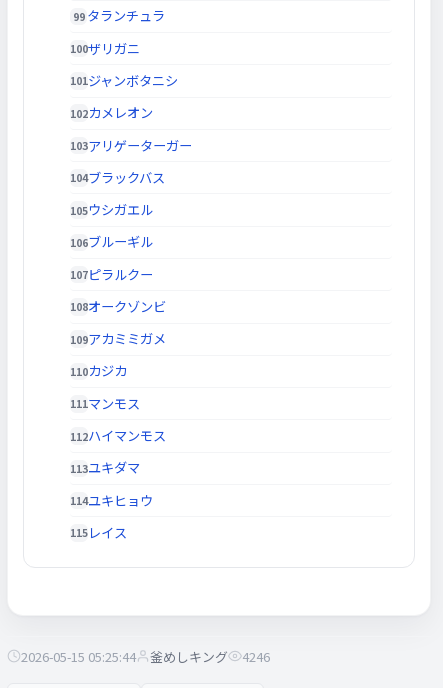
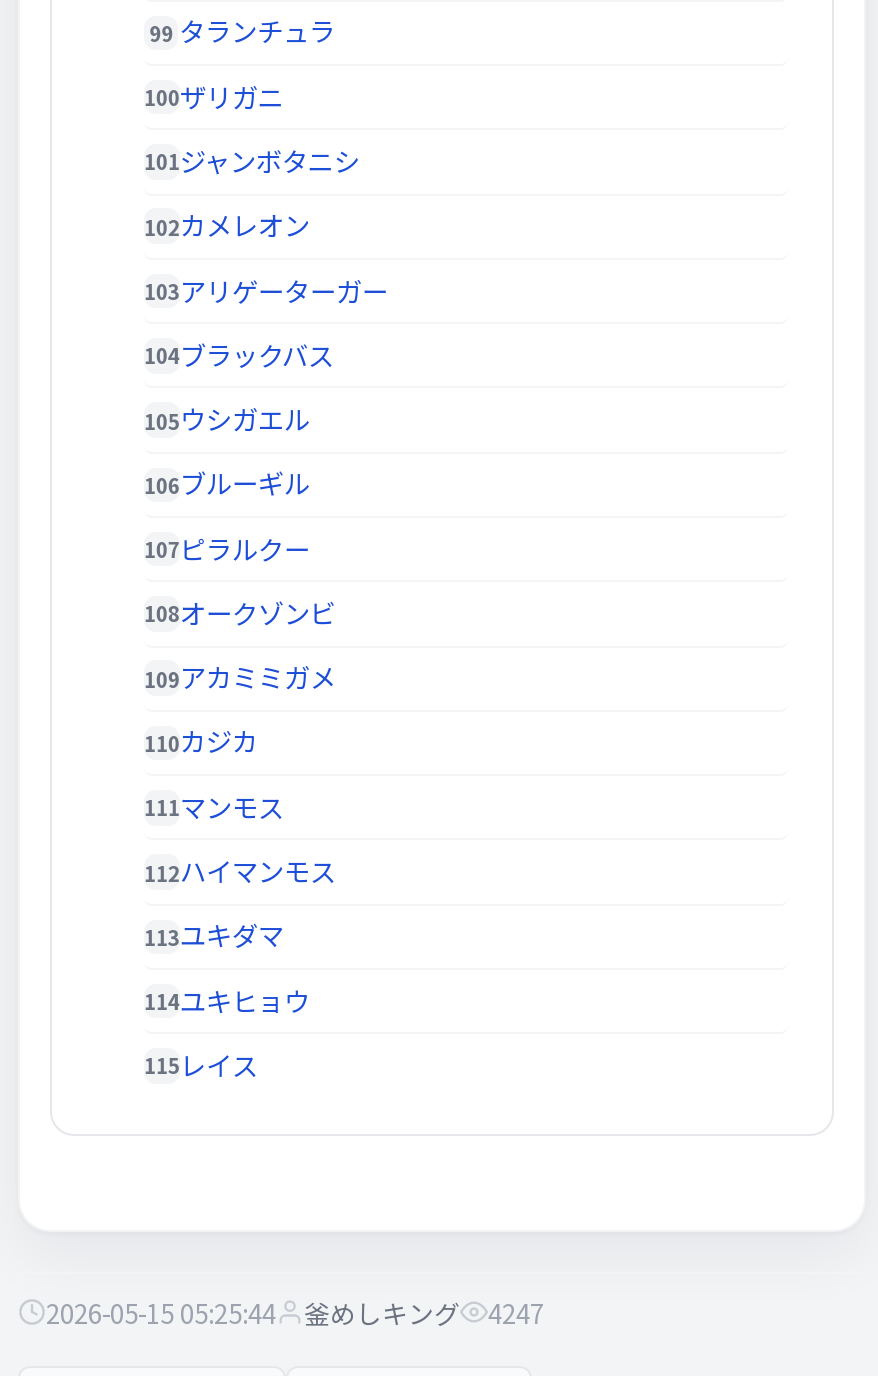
- 2026-05-15 05:25:44 釜めしキング 4246
+ 2026-05-15 05:25:44 釜めしキング 4247
